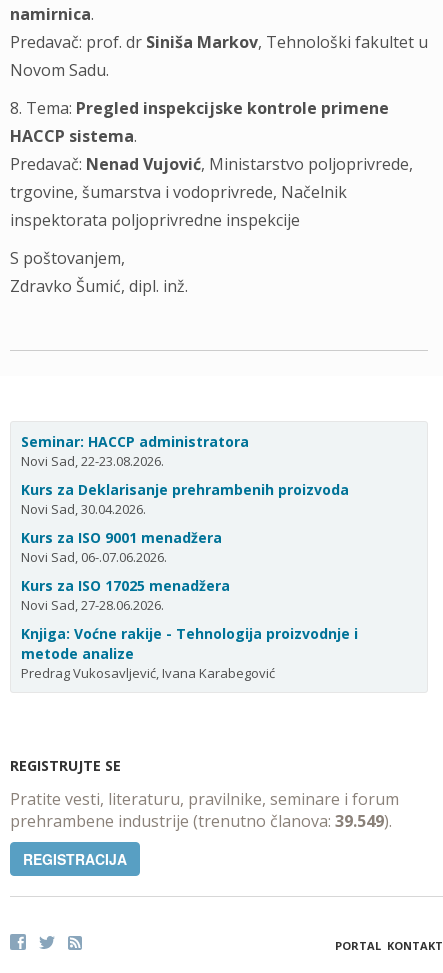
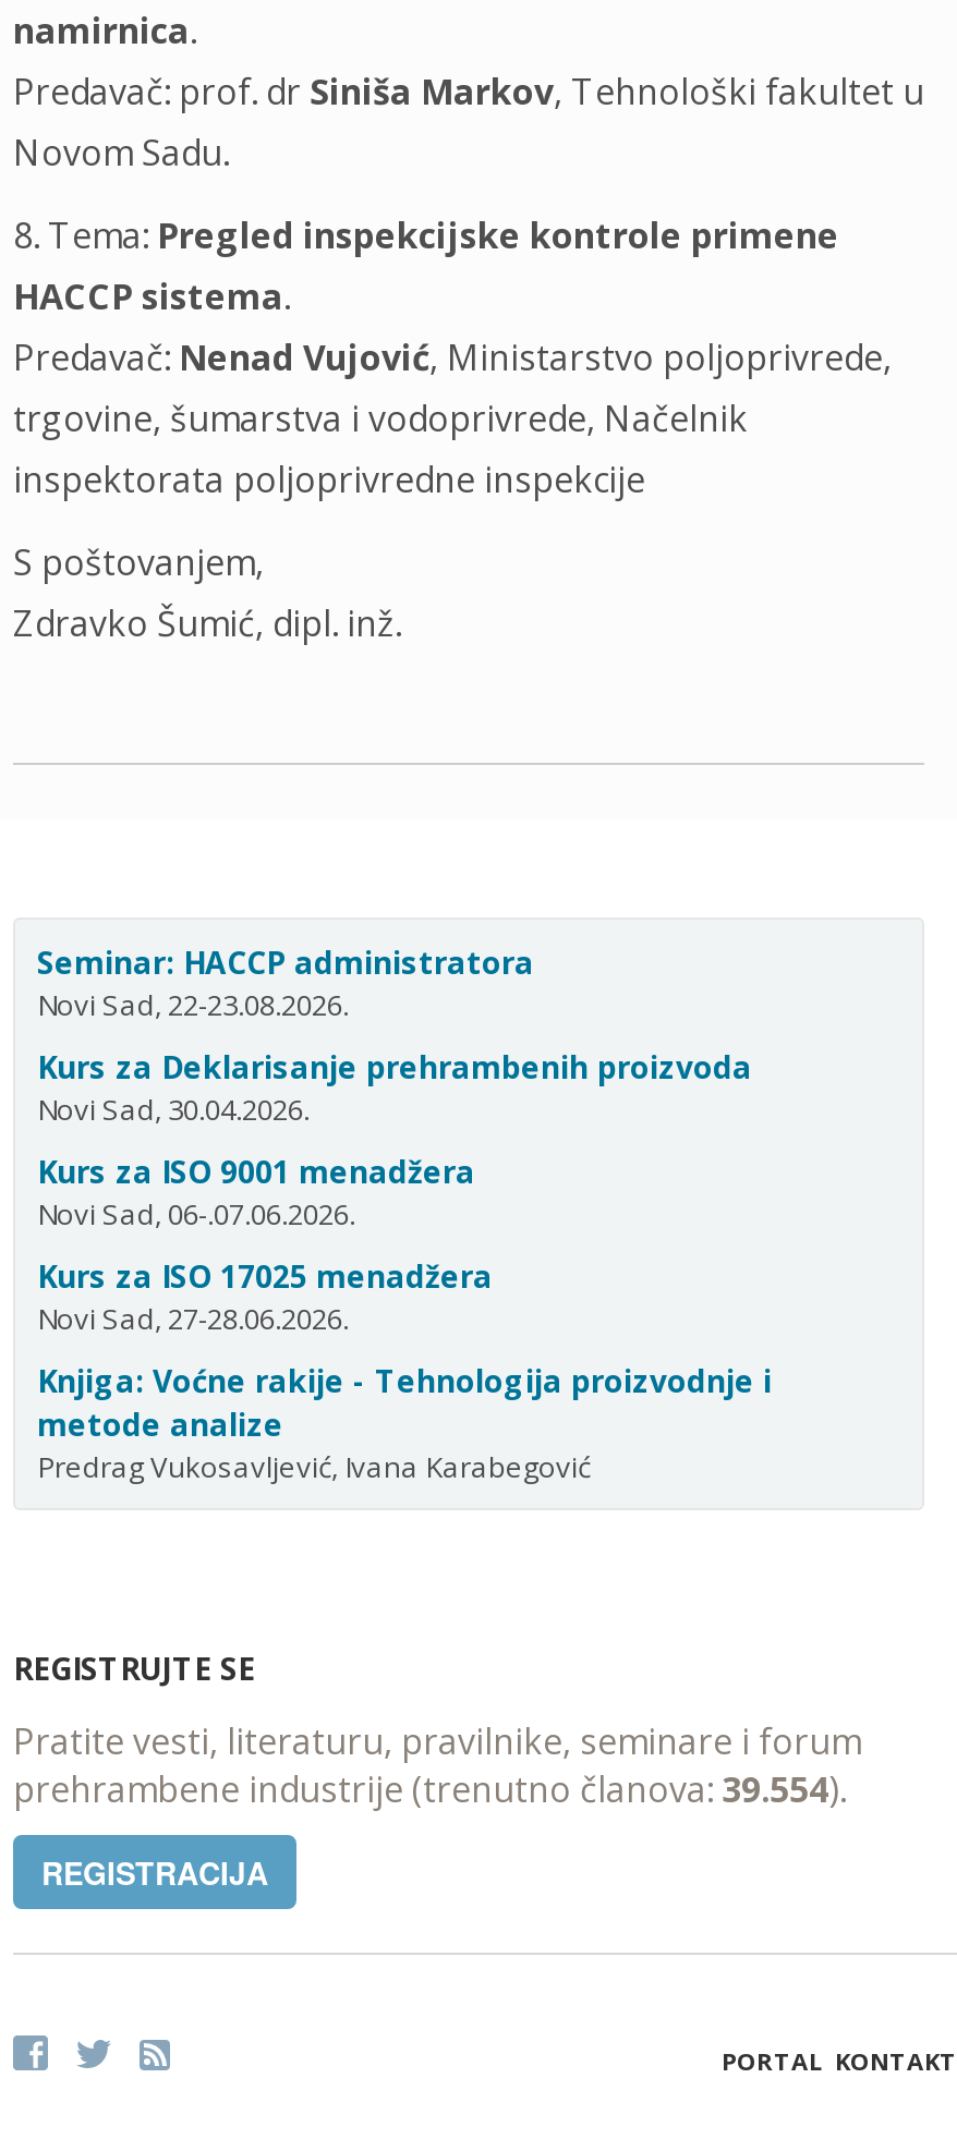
- prehrambene industrije (trenutno članova: 39.549).
+ prehrambene industrije (trenutno članova: 39.554).
